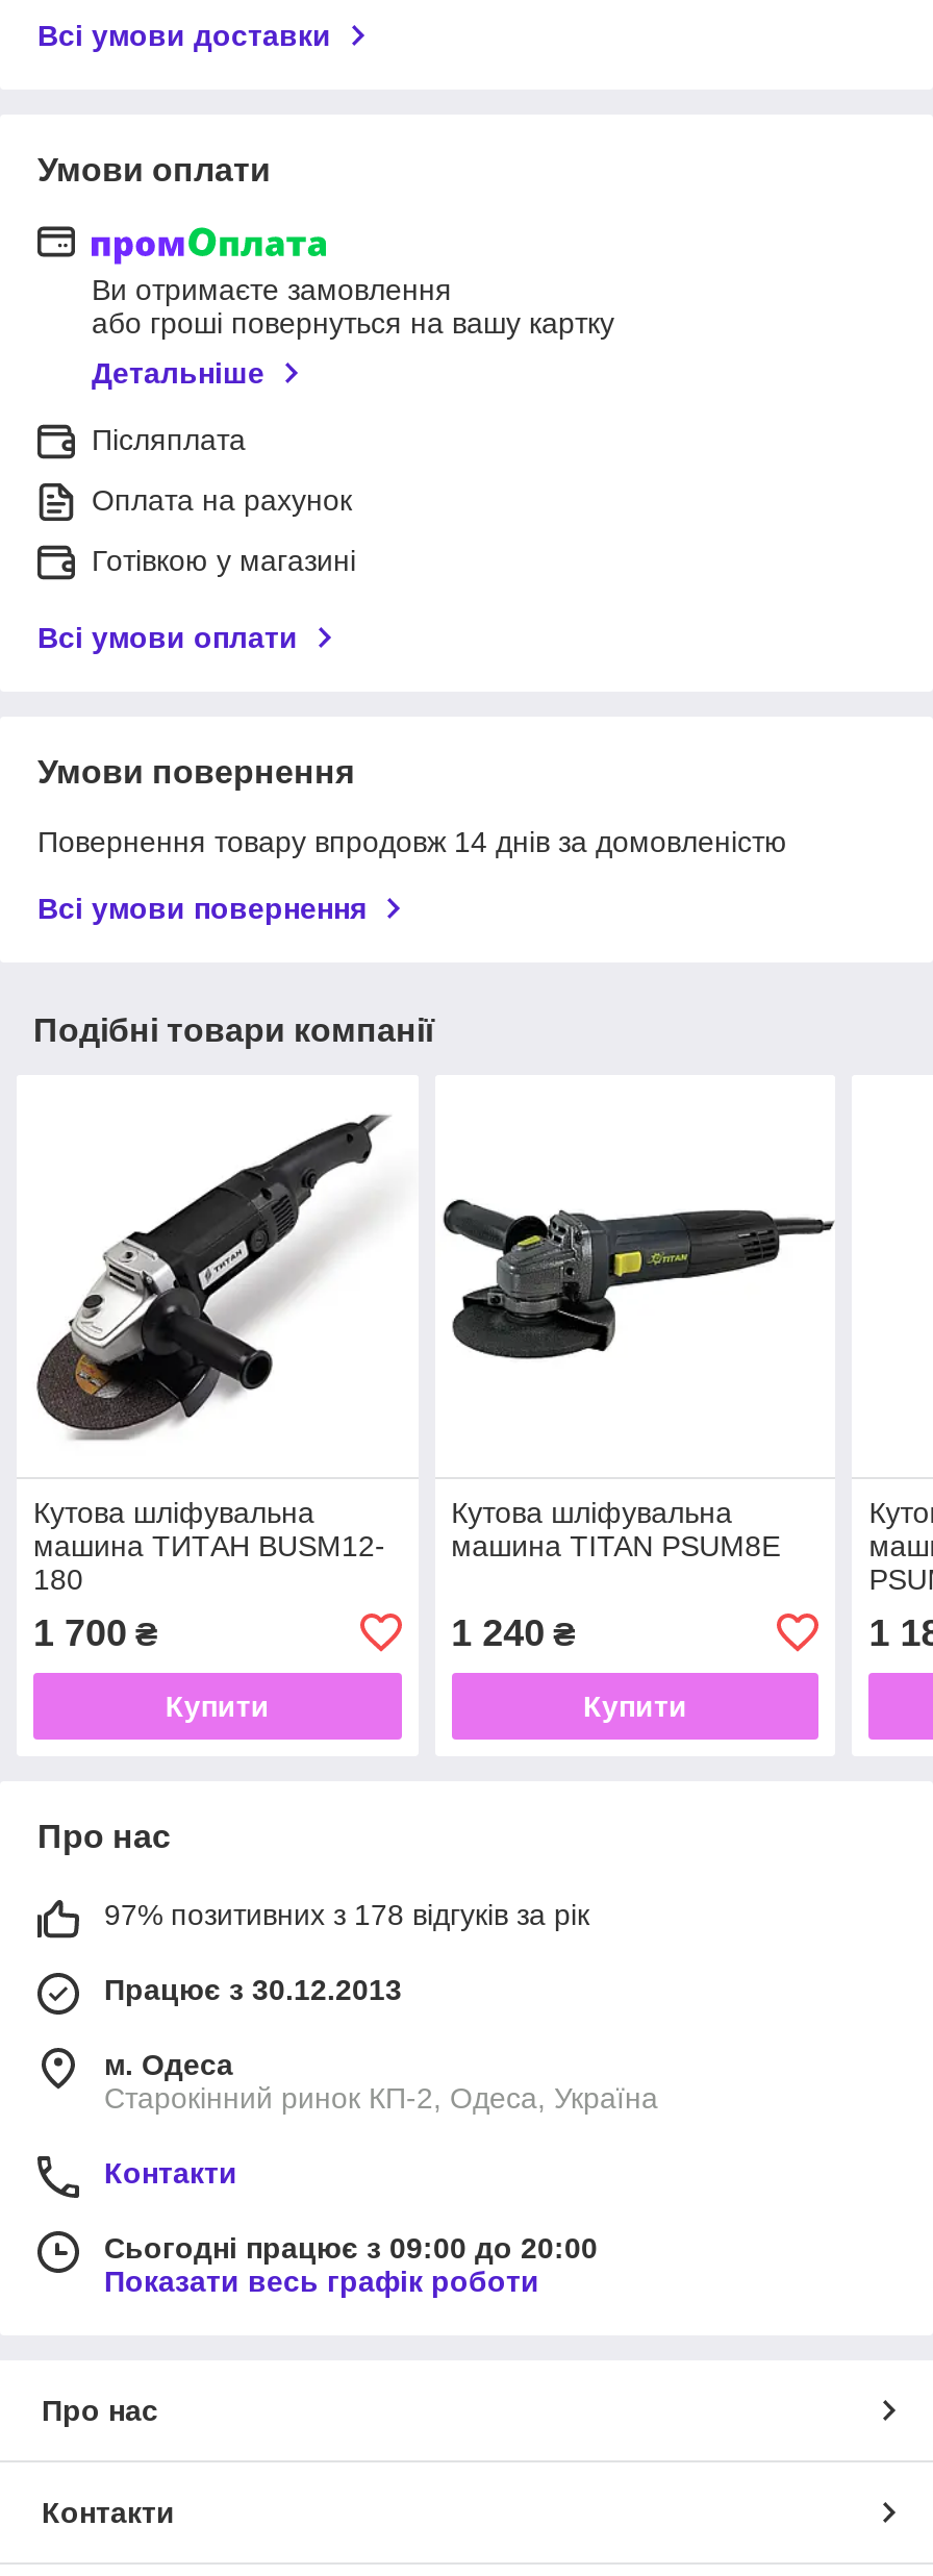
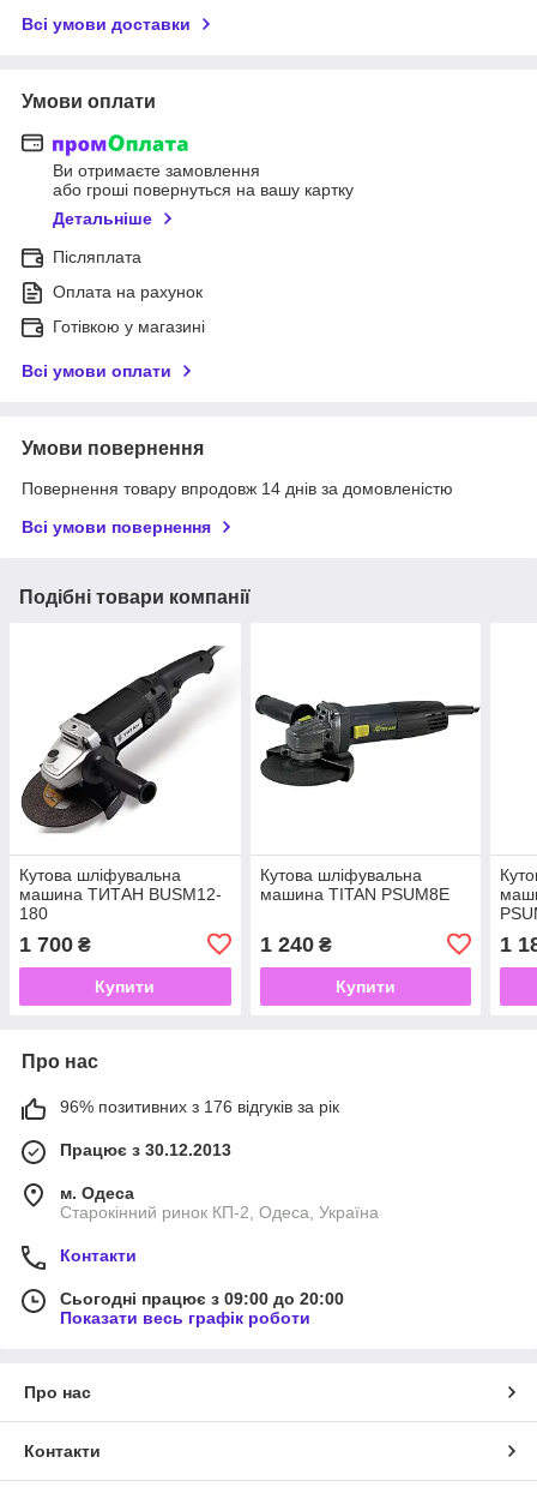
- 97% позитивних з 178 відгуків за рік
+ 96% позитивних з 176 відгуків за рік
